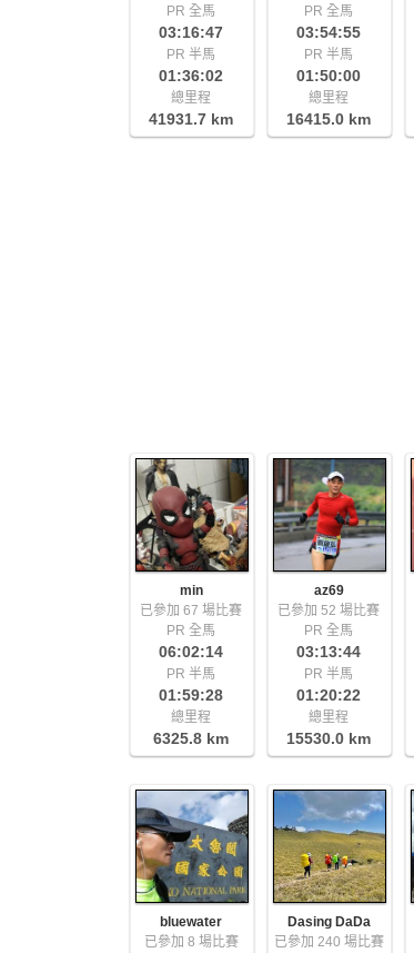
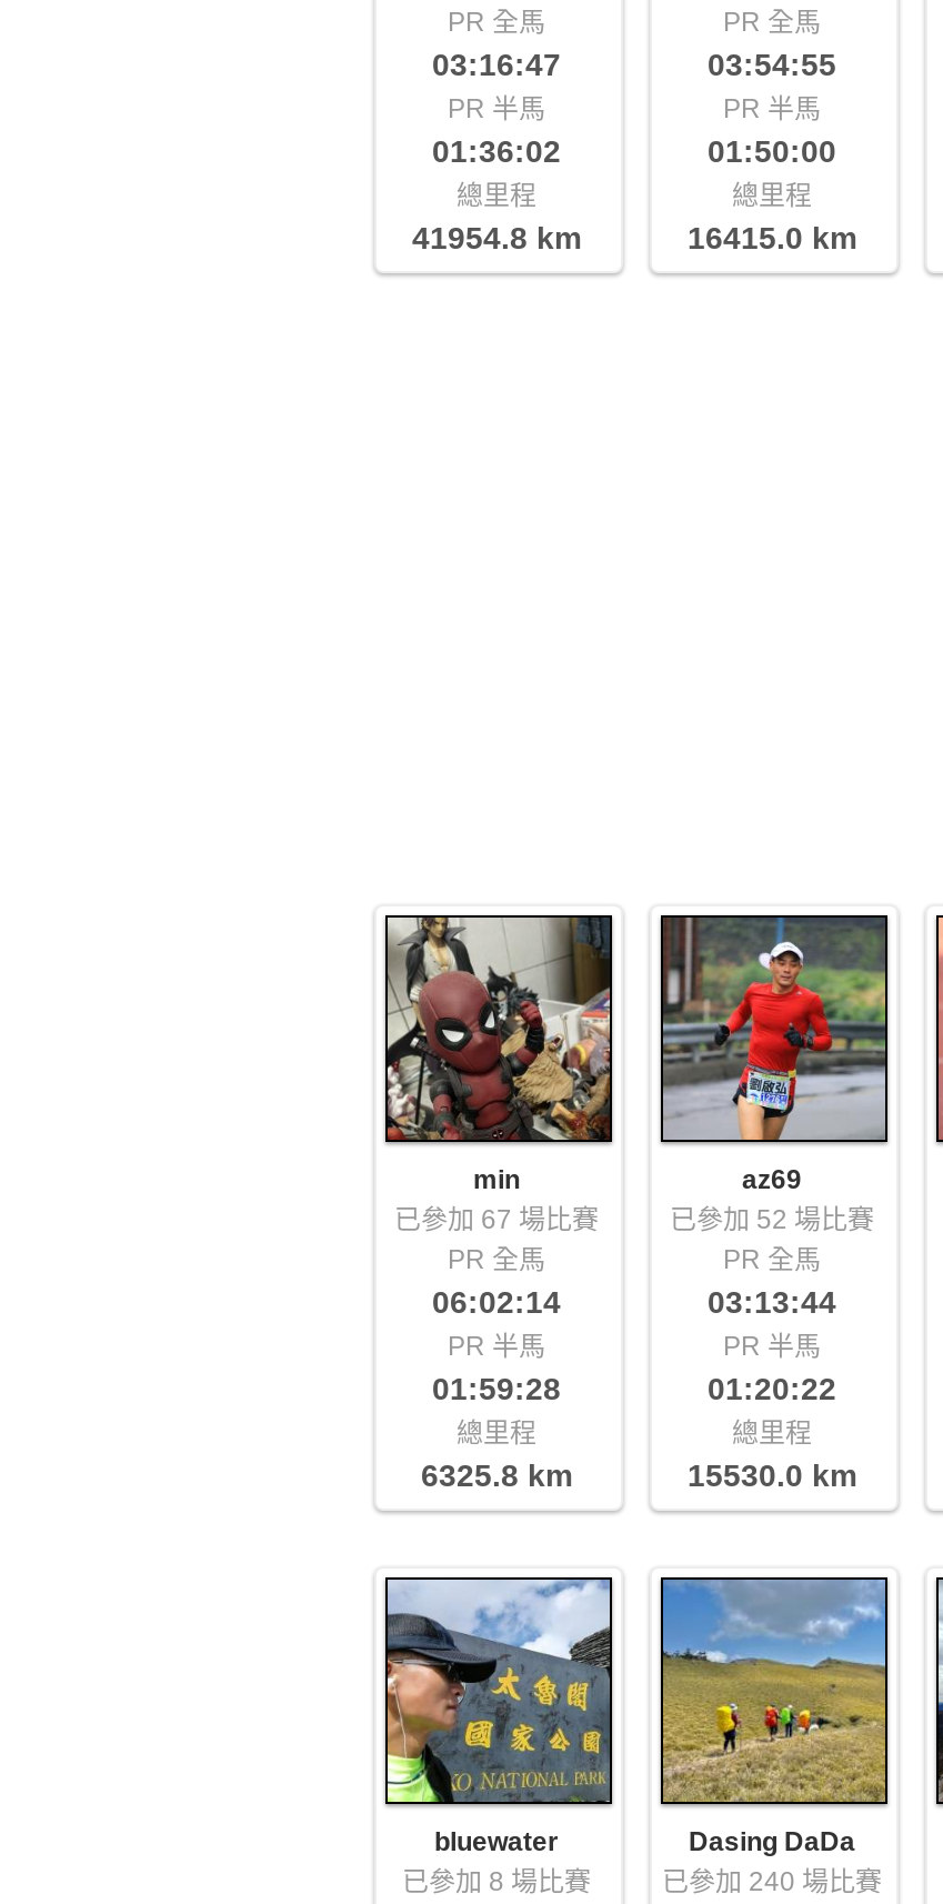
- 41931.7 km
+ 41954.8 km
